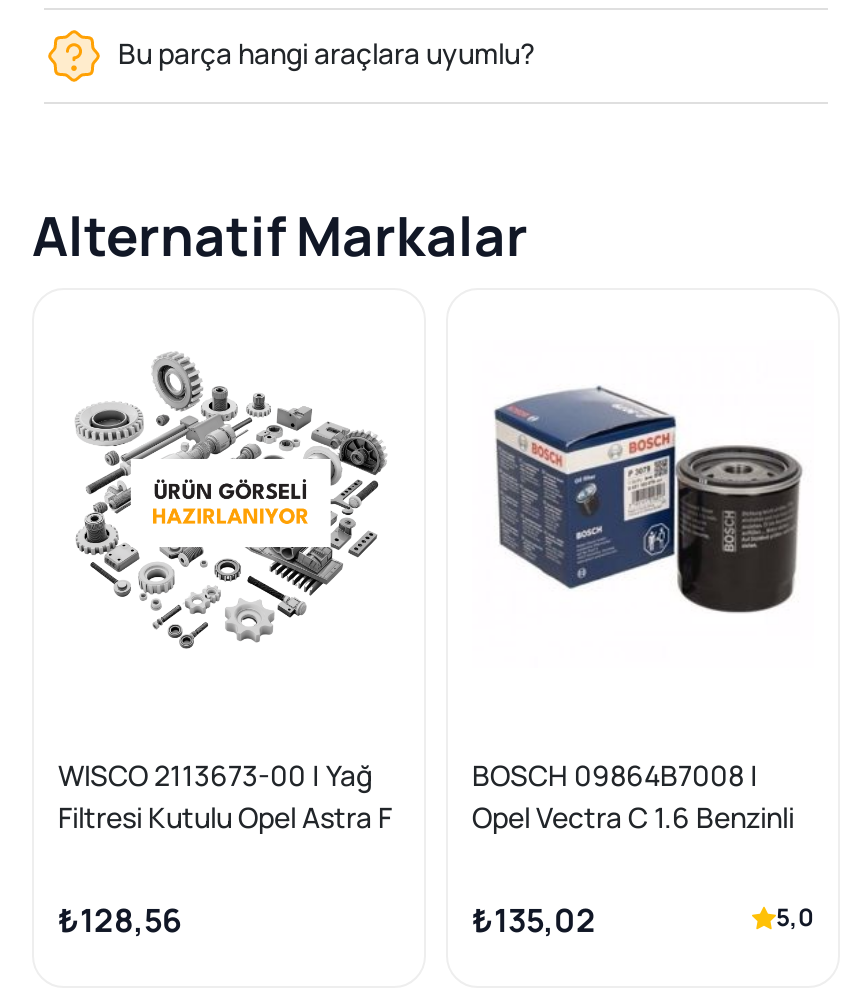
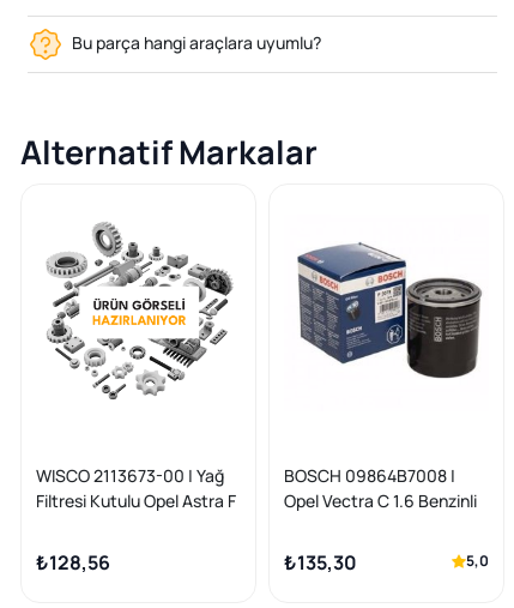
- ₺135,02
+ ₺135,30
